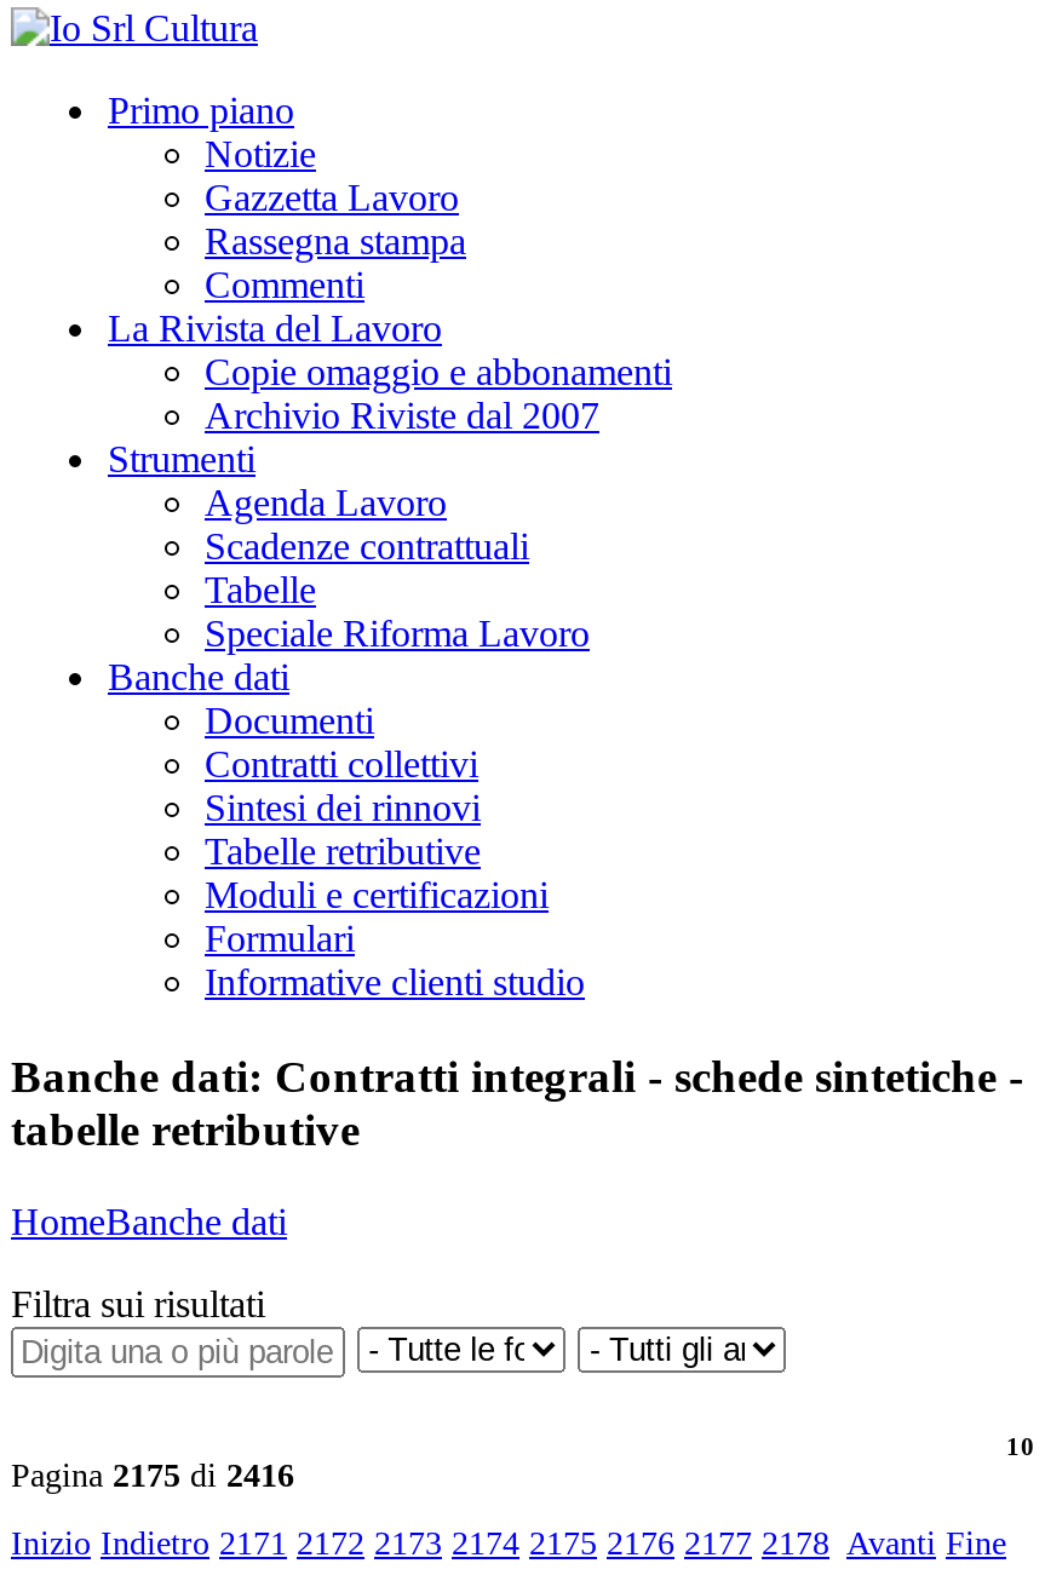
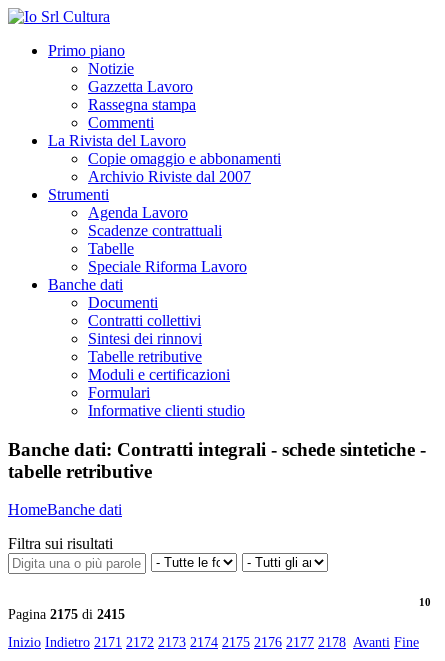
- Pagina 2175 di 2416
+ Pagina 2175 di 2415
